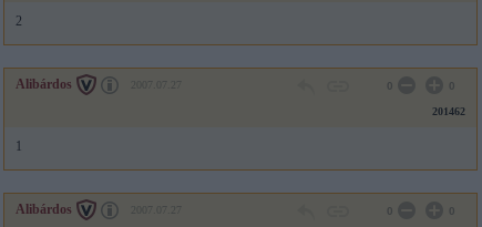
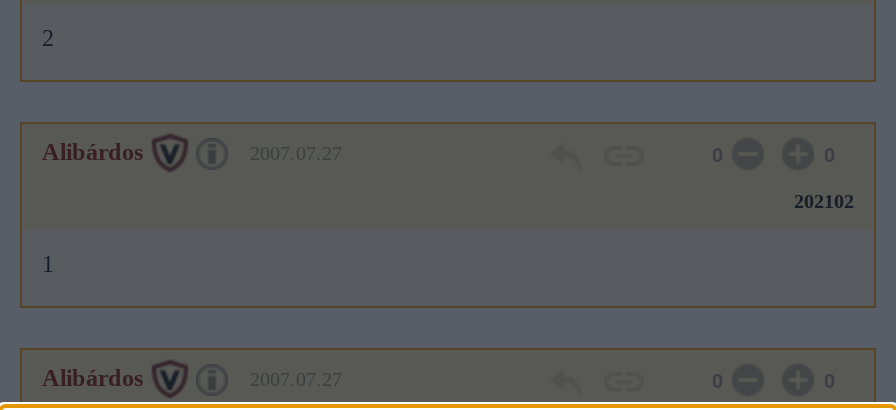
- 201462
+ 202102
